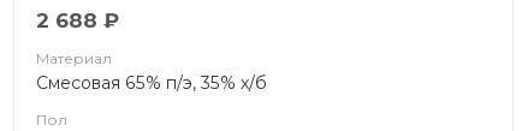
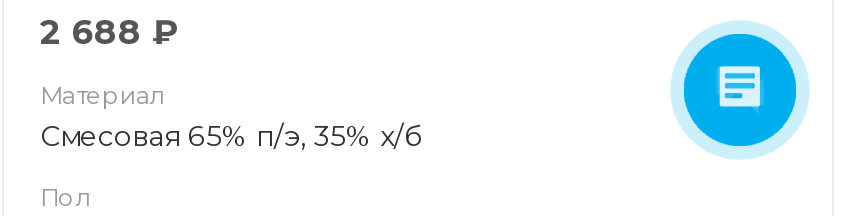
+ [image]
